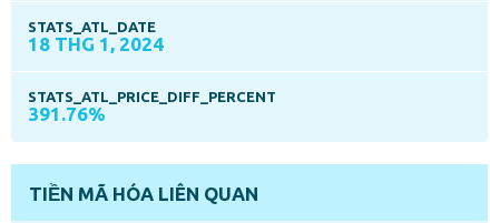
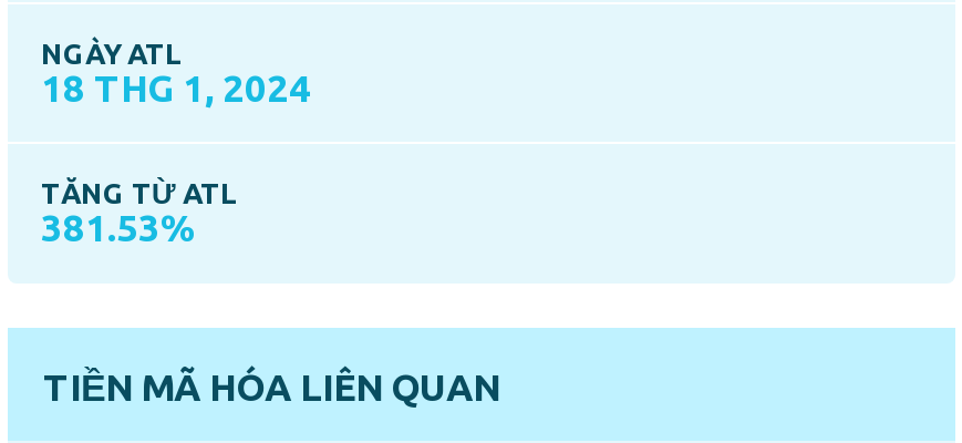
- STATS_ATL_DATE
+ NGÀY ATL

- STATS_ATL_PRICE_DIFF_PERCENT
- 391.76%
+ TĂNG TỪ ATL
+ 381.53%
